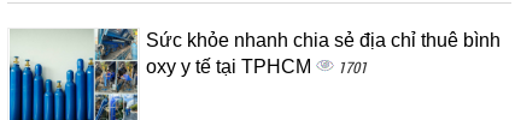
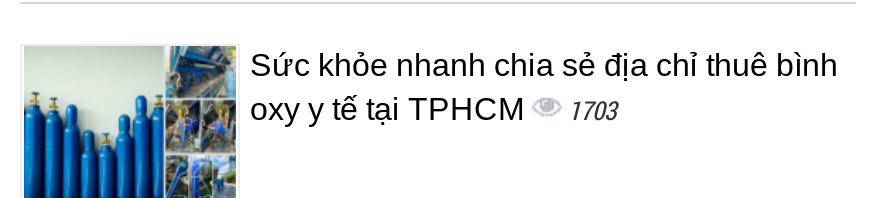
- oxy y tế tại TPHCM 1701
+ oxy y tế tại TPHCM 1703
